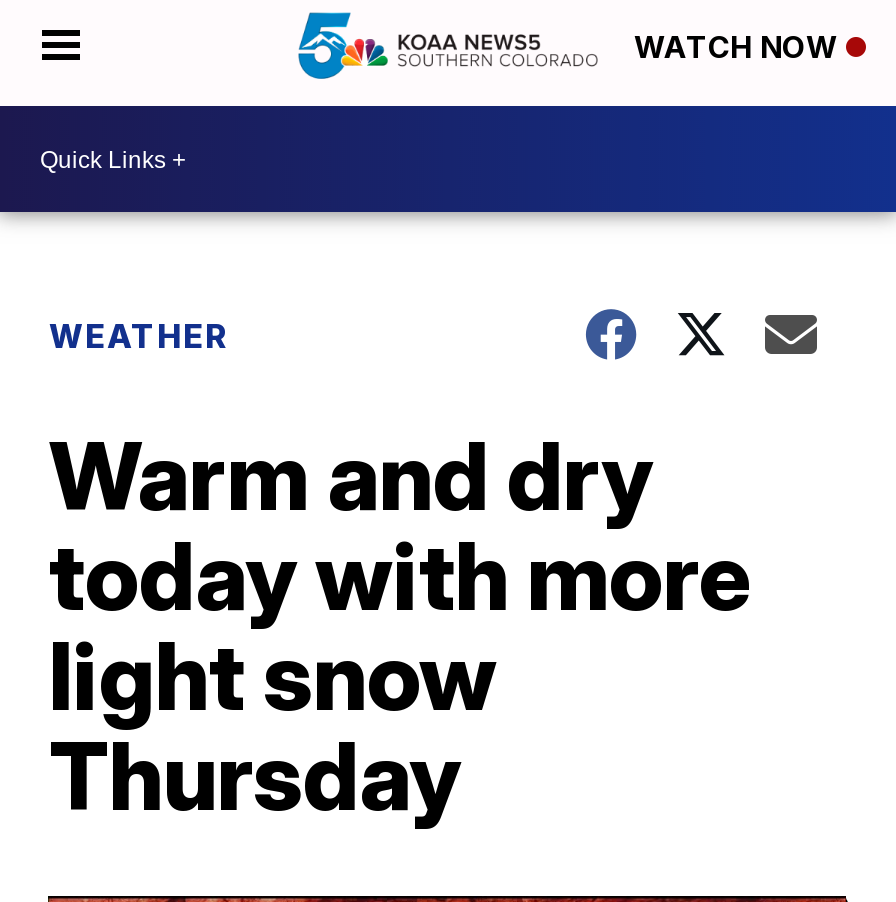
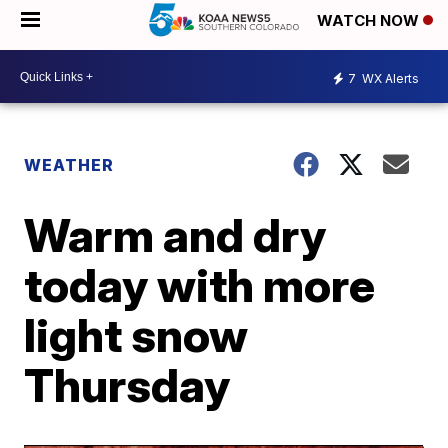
+ 7 WX Alerts
